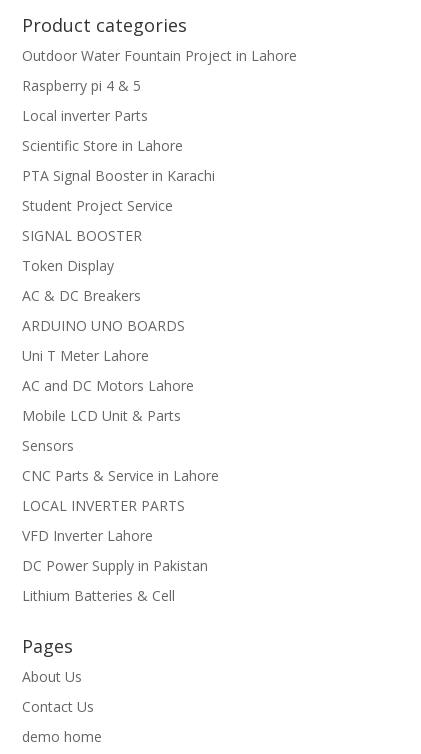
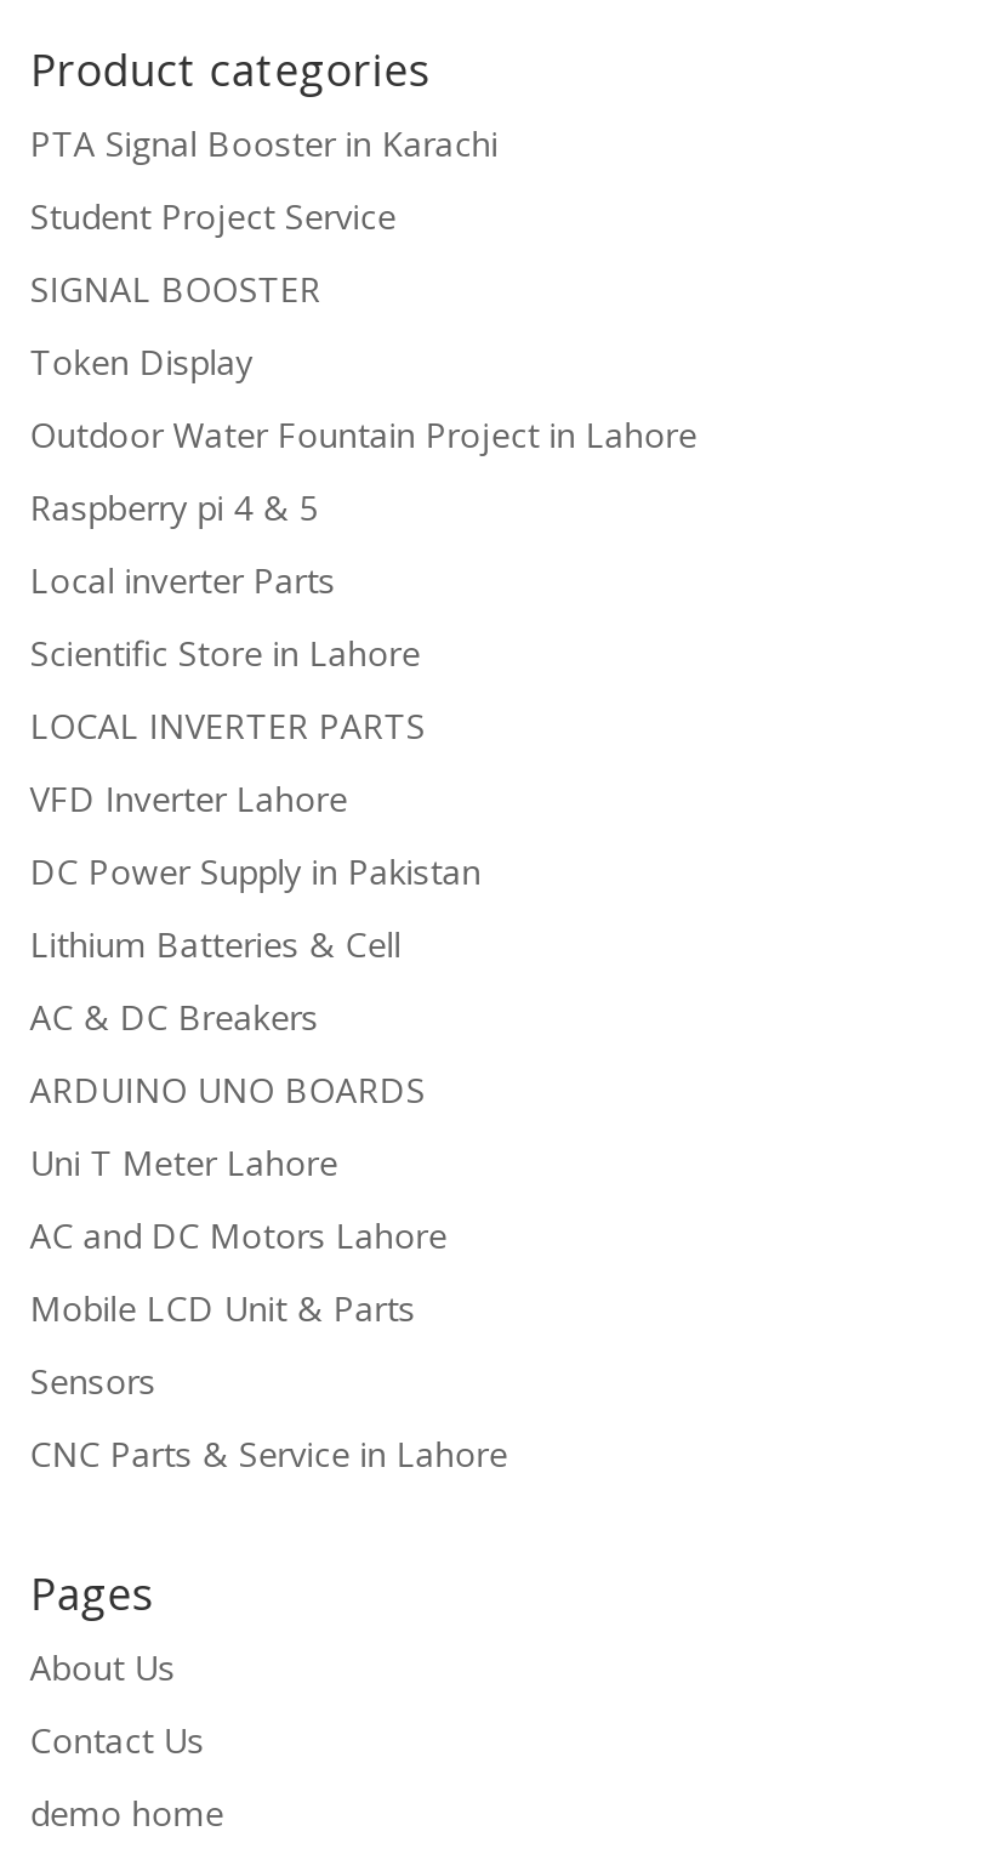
moved down: Outdoor Water Fountain Project in Lahore | Raspberry pi 4 & 5 | Local inverter Parts | Scientific Store in Lahore

moved up: PTA Signal Booster in Karachi

moved up: Student Project Service

moved up: SIGNAL BOOSTER

moved up: Token Display

moved down: AC & DC Breakers | ARDUINO UNO BOARDS | Uni T Meter Lahore | AC and DC Motors Lahore | Mobile LCD Unit & Parts | Sensors | CNC Parts & Service in Lahore

moved up: LOCAL INVERTER PARTS

moved up: VFD Inverter Lahore

moved up: DC Power Supply in Pakistan

moved up: Lithium Batteries & Cell
